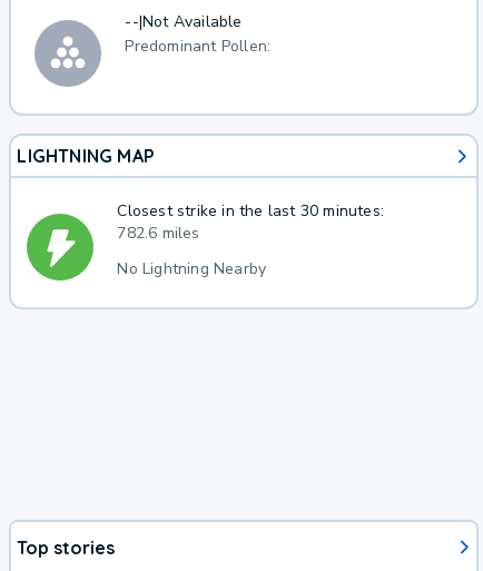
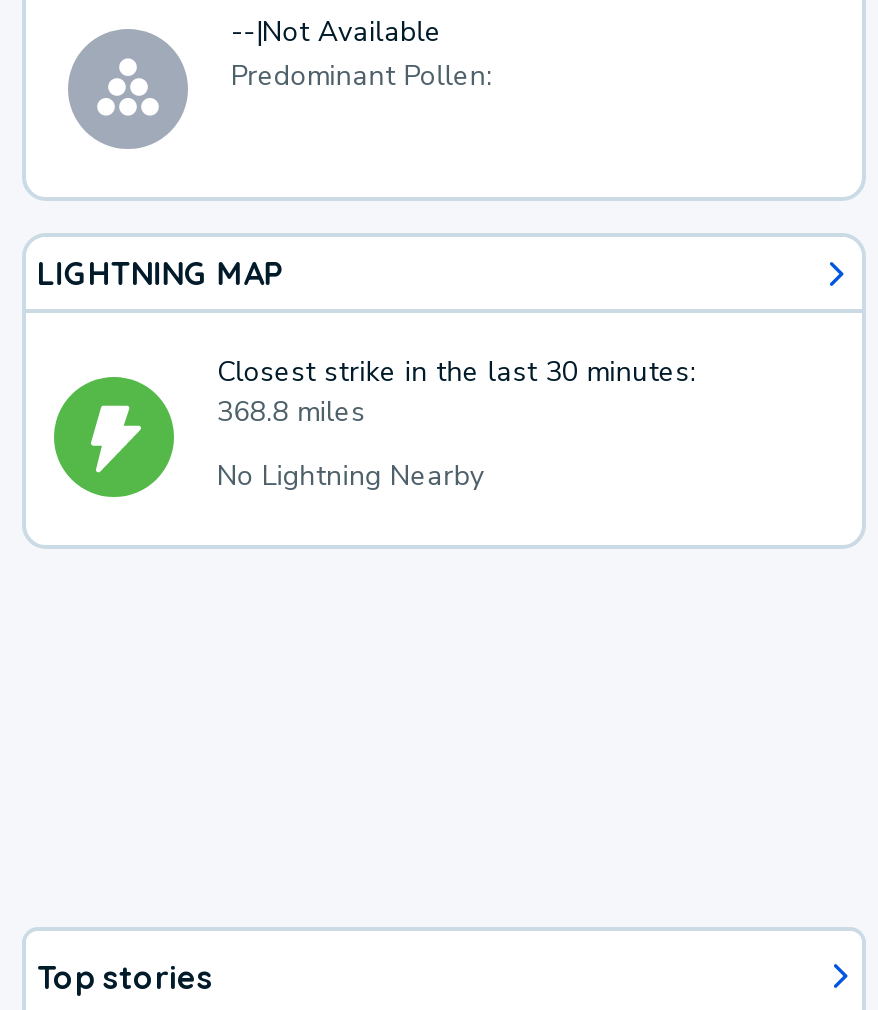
- 782.6 miles
+ 368.8 miles
